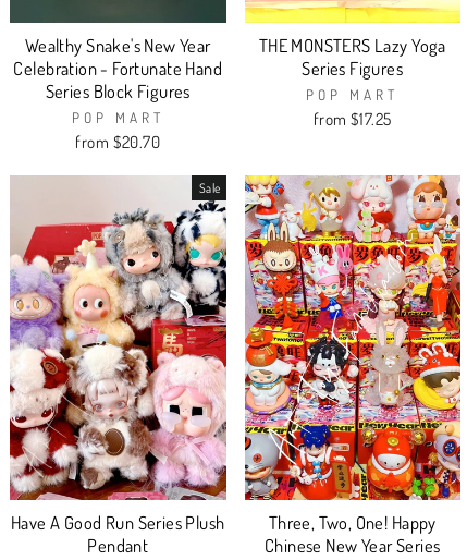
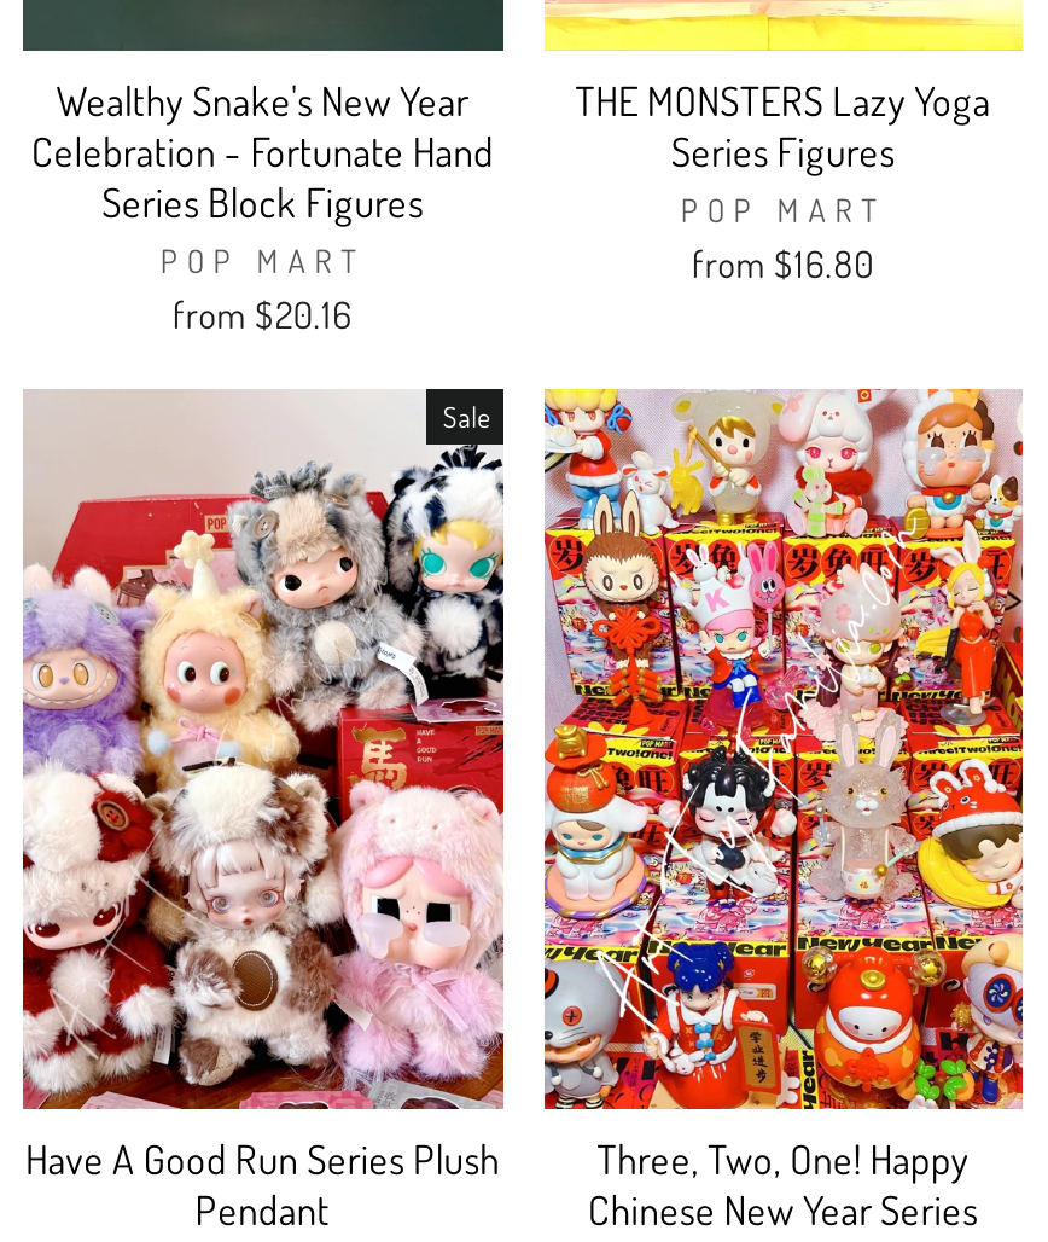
- from $17.25
+ from $16.80

- from $20.70
+ from $20.16
